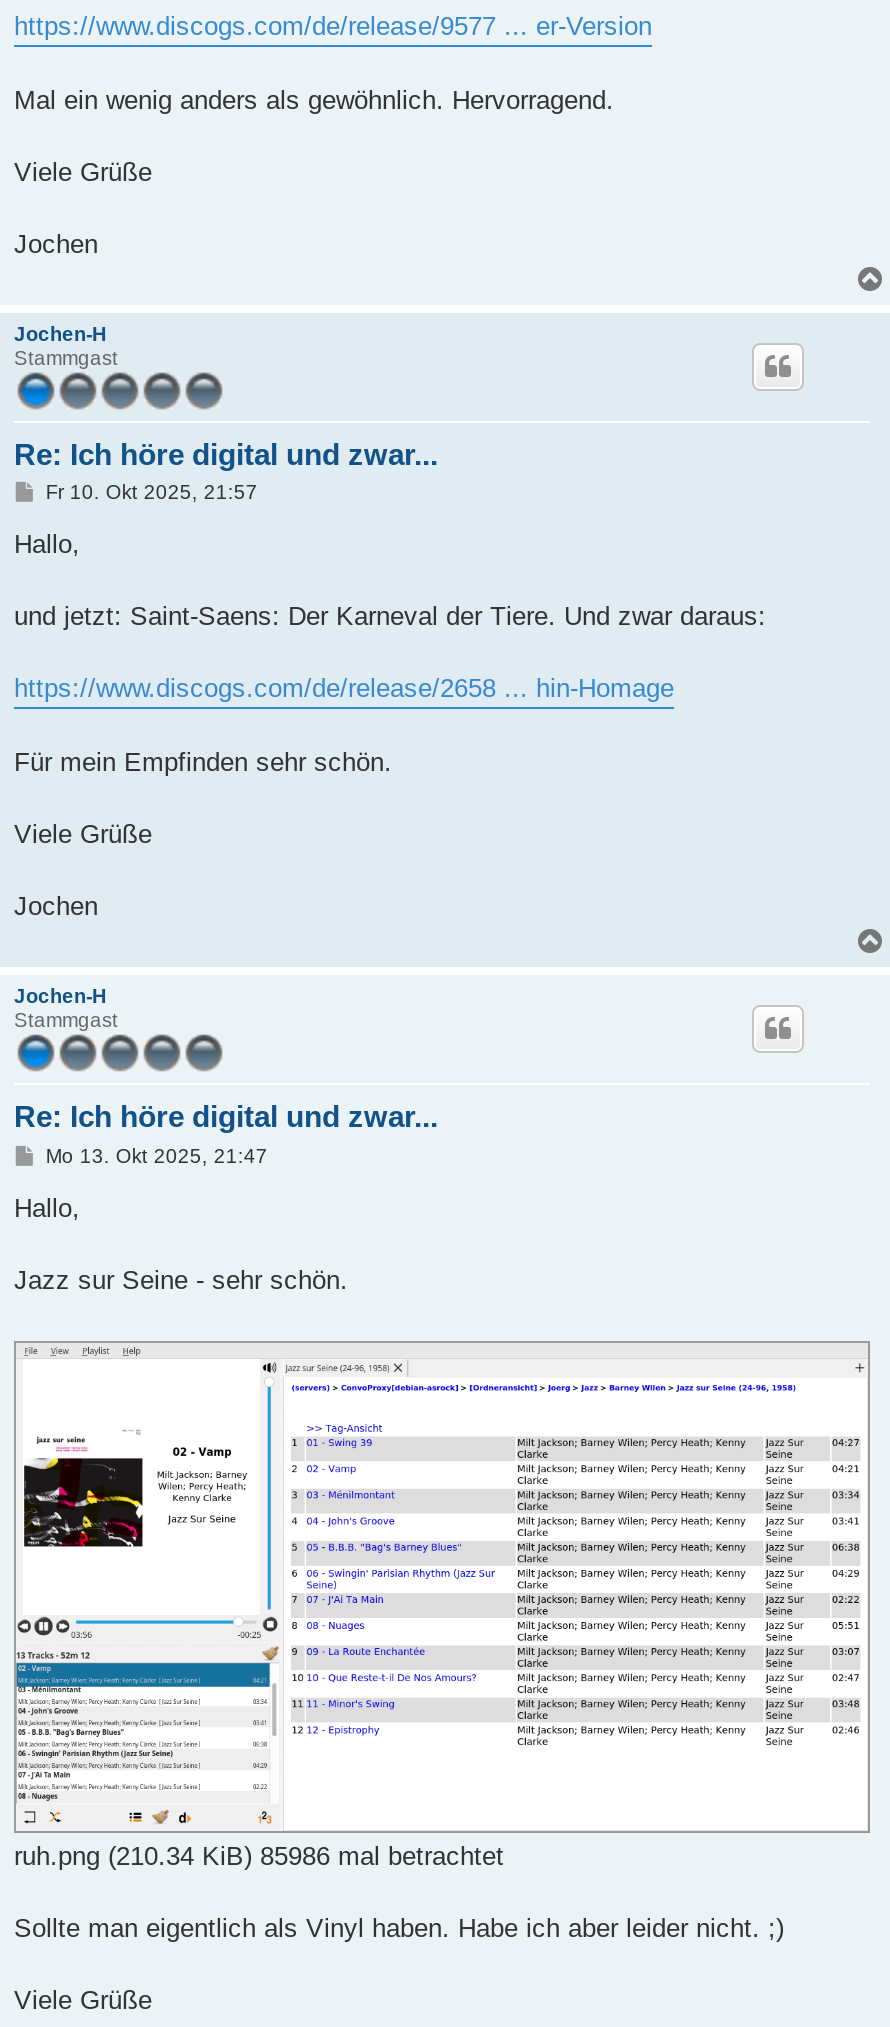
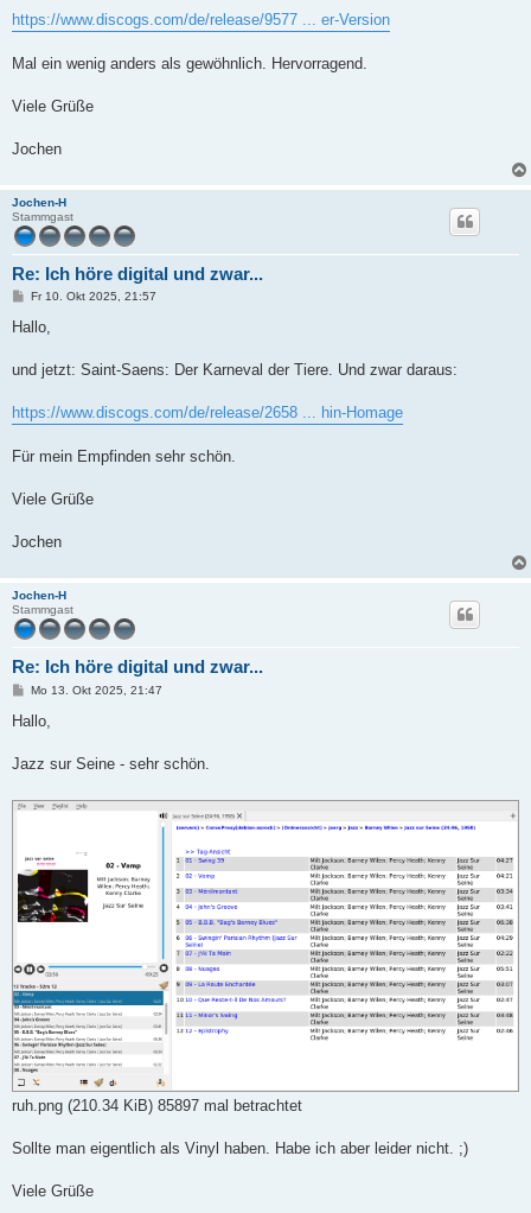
- ruh.png (210.34 KiB) 85986 mal betrachtet
+ ruh.png (210.34 KiB) 85897 mal betrachtet
